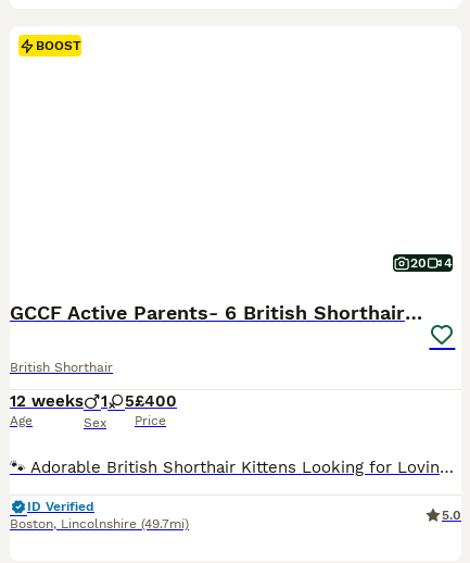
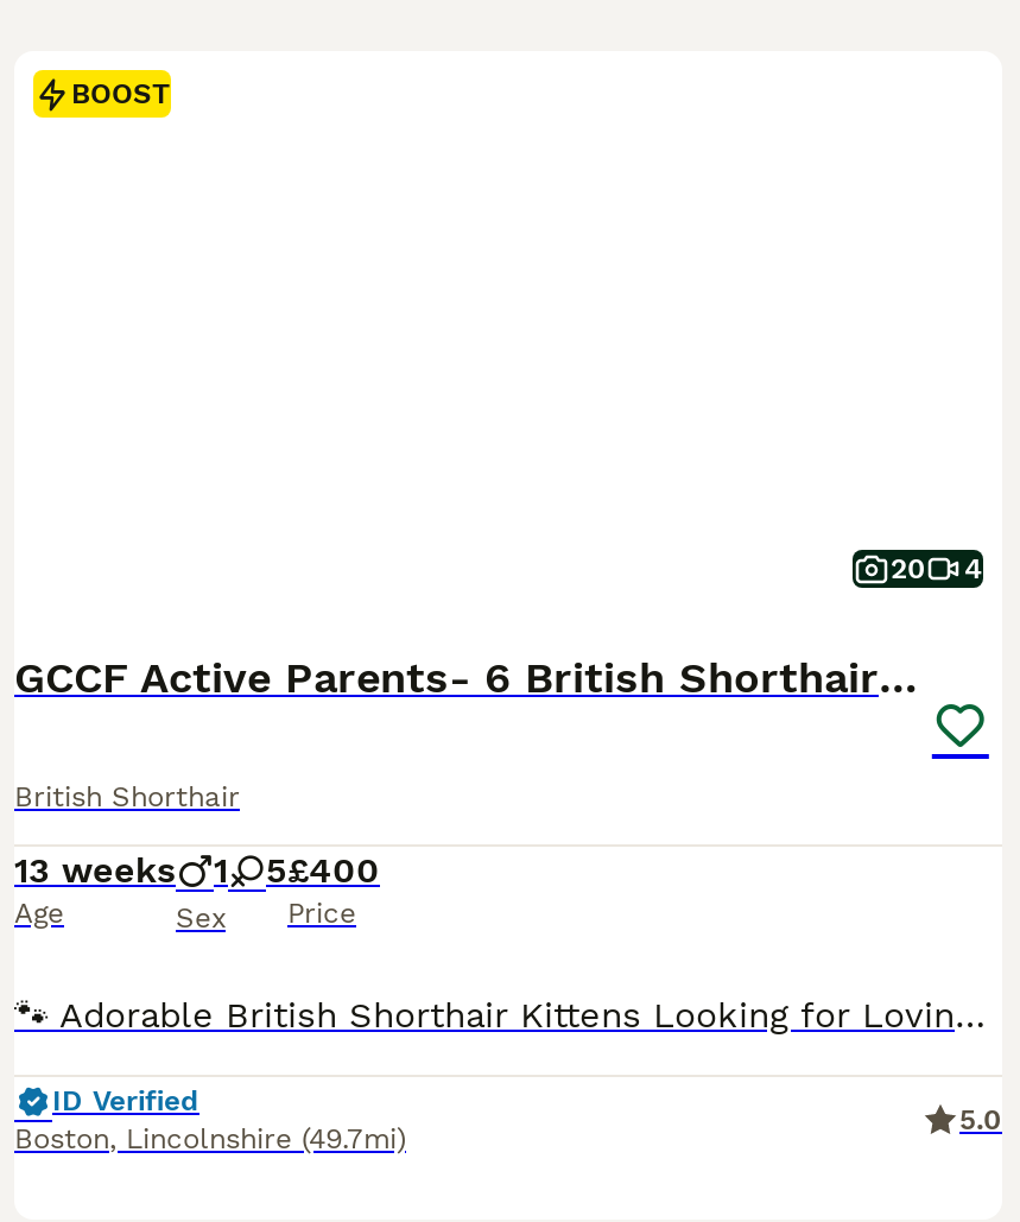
- 12 weeks 1 5 £400
+ 13 weeks 1 5 £400
